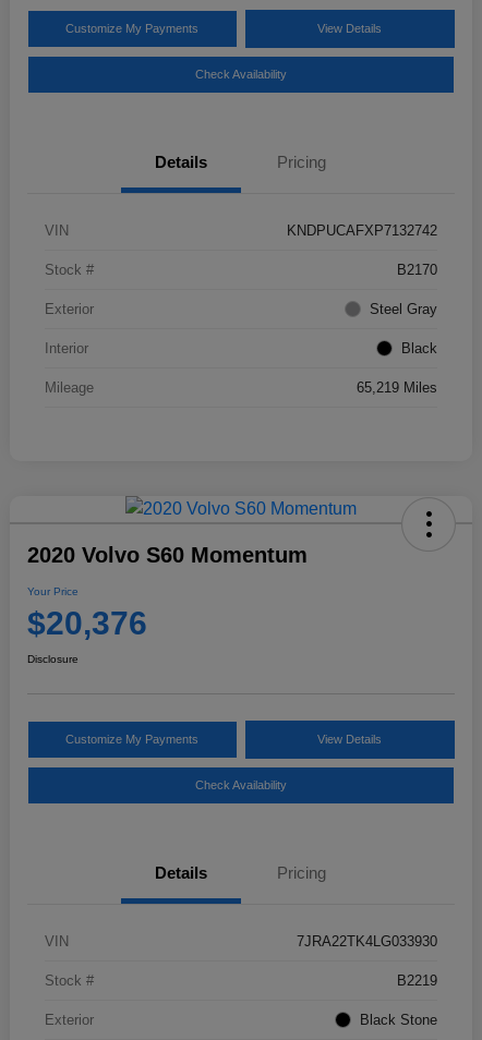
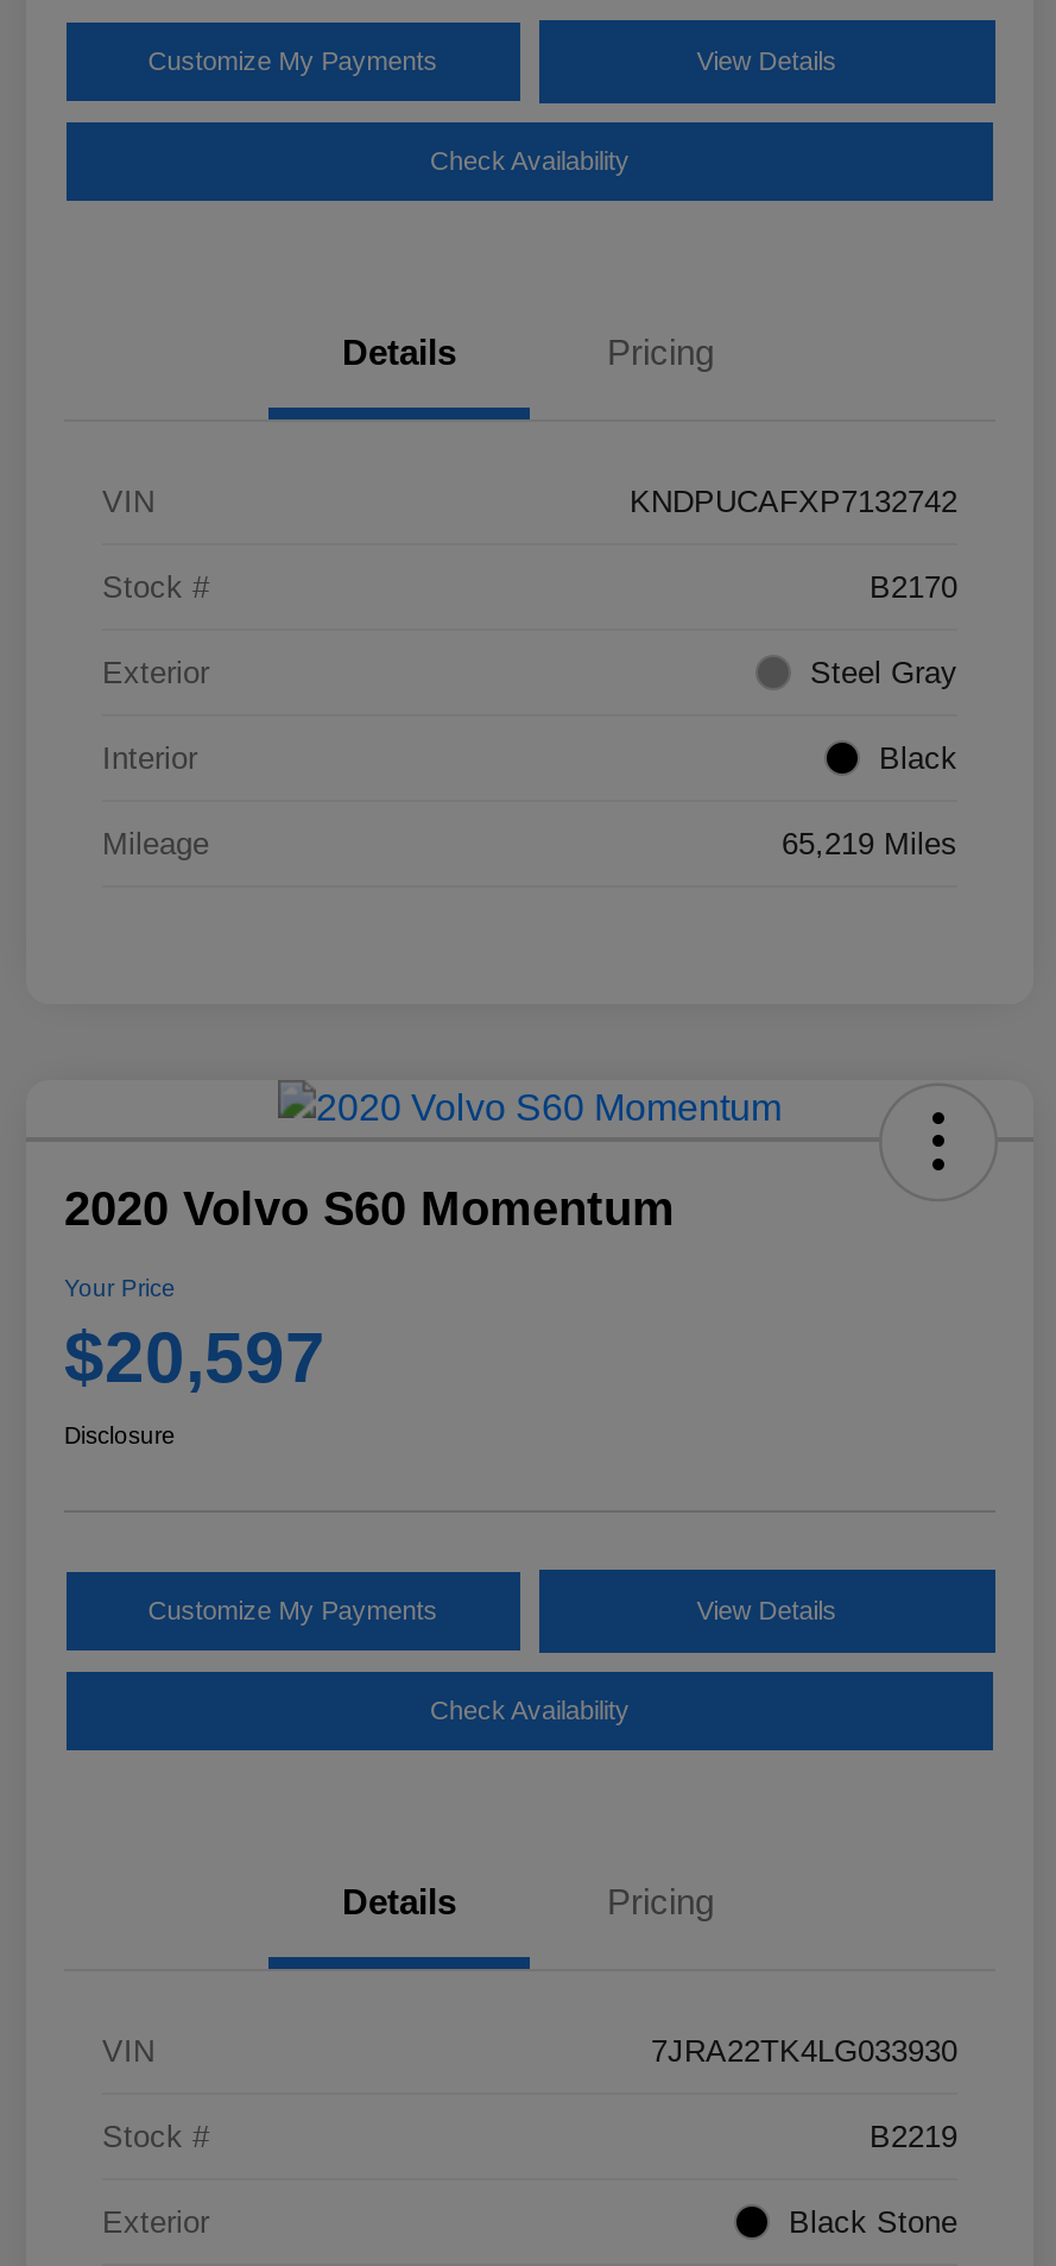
- $20,376
+ $20,597
